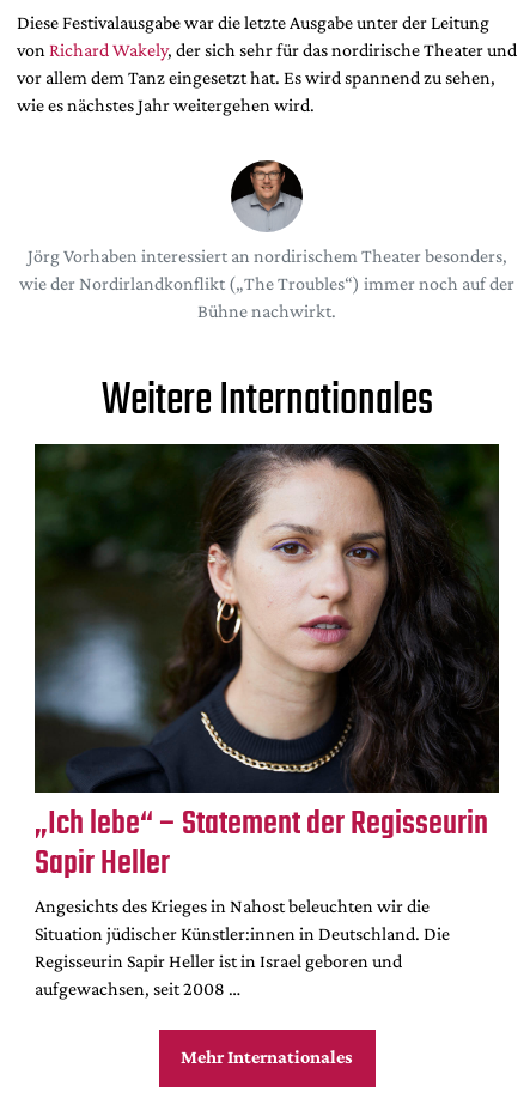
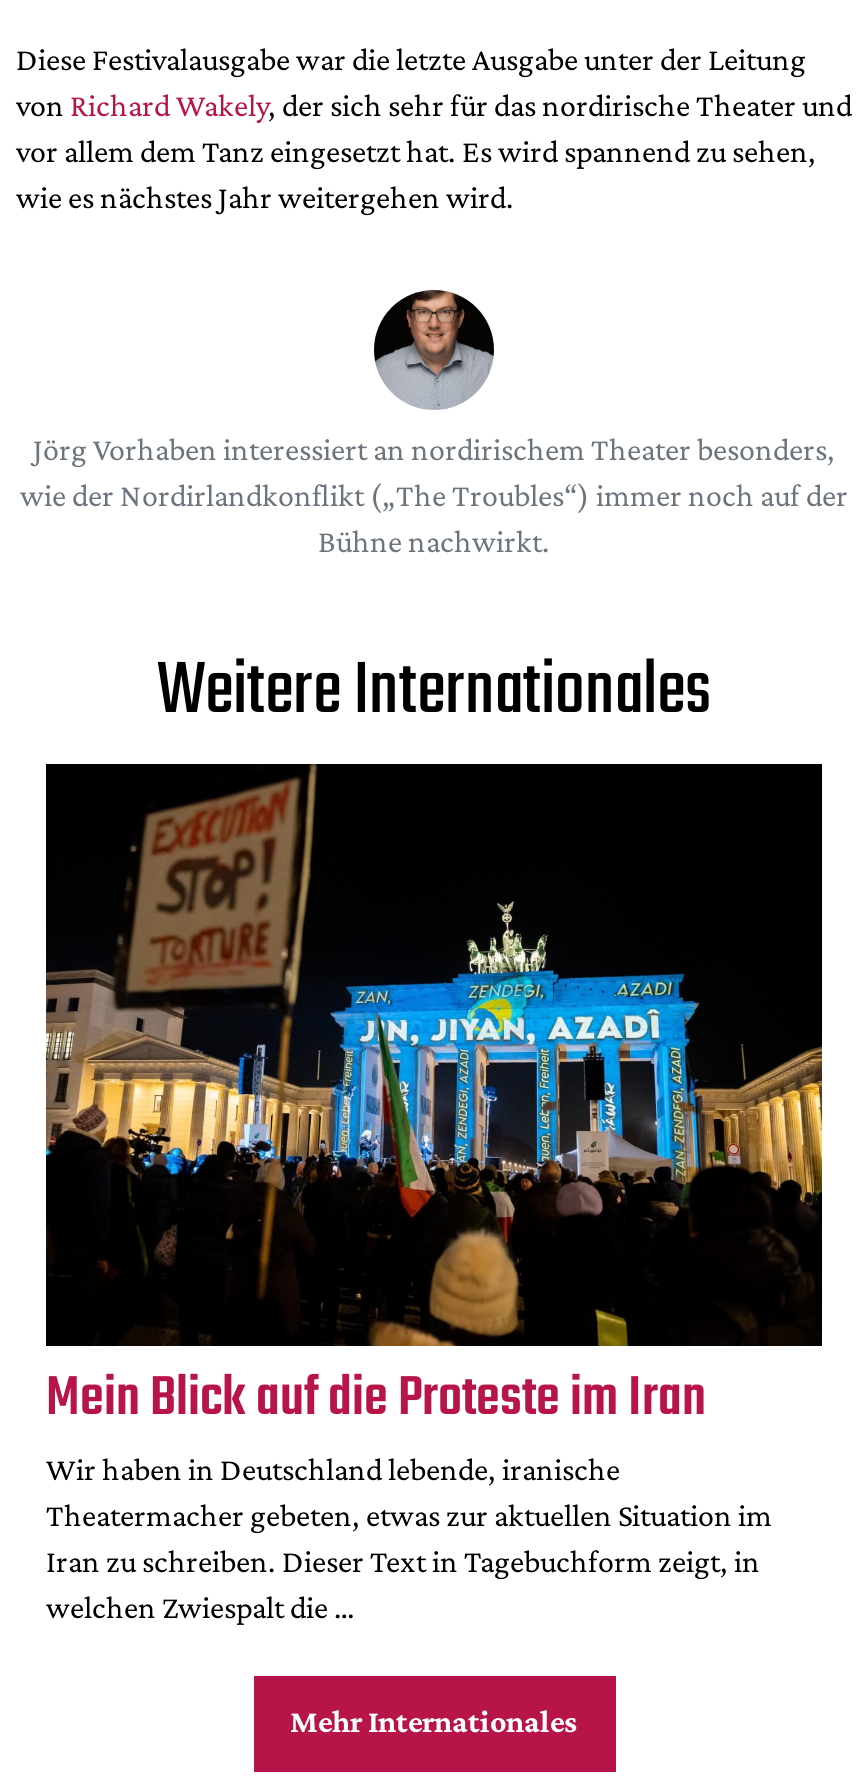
- [image]
+ [image]

- „Ich lebe“ – Statement der Regisseurin
- Sapir Heller
- Angesichts des Krieges in Nahost beleuchten wir die
- Situation jüdischer Künstler:innen in Deutschland. Die
- Regisseurin Sapir Heller ist in Israel geboren und
- aufgewachsen, seit 2008 …
+ Mein Blick auf die Proteste im Iran
+ Wir haben in Deutschland lebende, iranische
+ Theatermacher gebeten, etwas zur aktuellen Situation im
+ Iran zu schreiben. Dieser Text in Tagebuchform zeigt, in
+ welchen Zwiespalt die …
